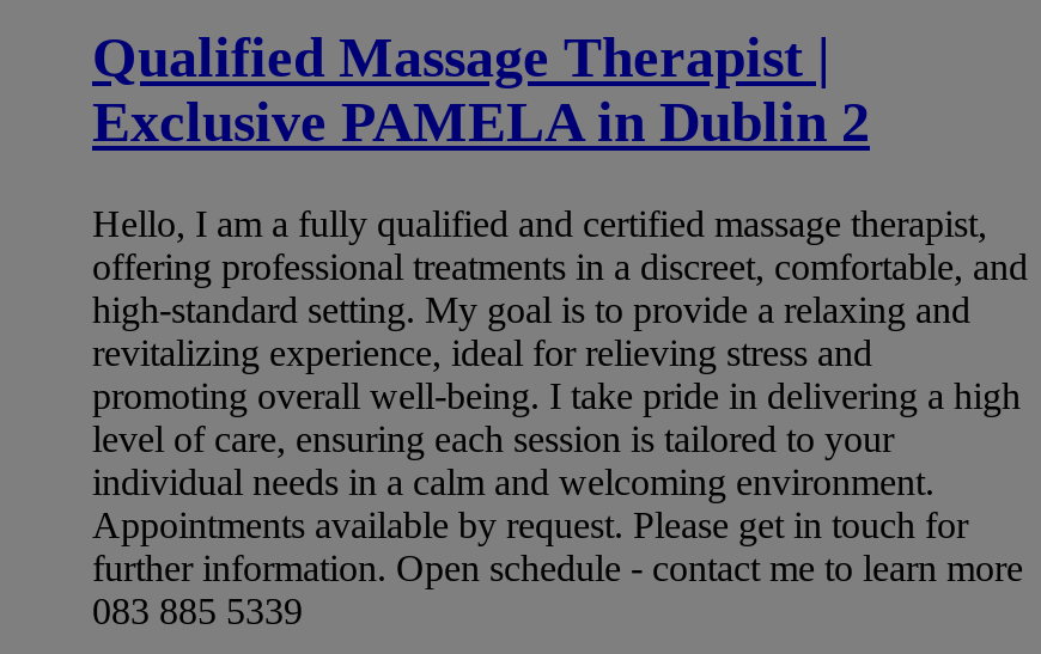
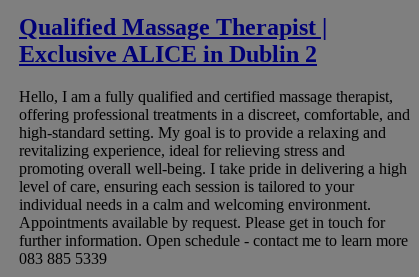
- Exclusive PAMELA in Dublin 2
+ Exclusive ALICE in Dublin 2
